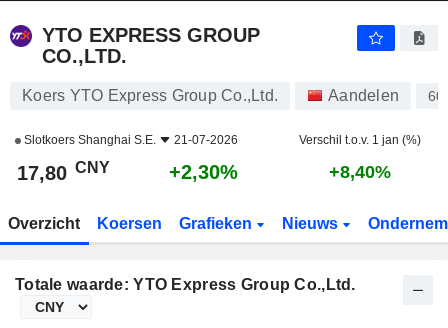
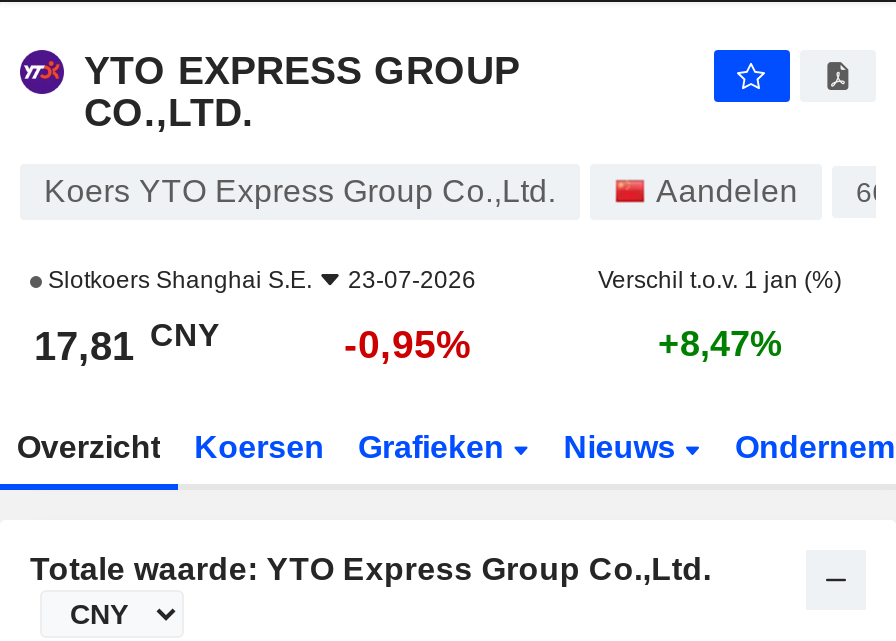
- Slotkoers Shanghai S.E. 21-07-2026
+ Slotkoers Shanghai S.E. 23-07-2026

- 17,80 CNY
+ 17,81 CNY

- +2,30%
+ -0,95%

- +8,40%
+ +8,47%
